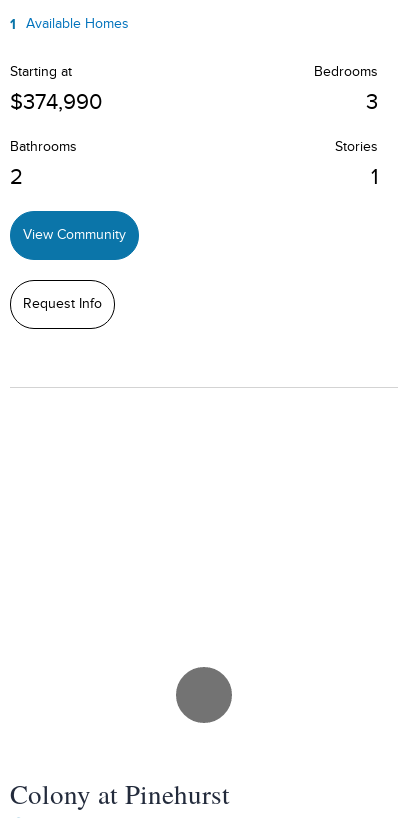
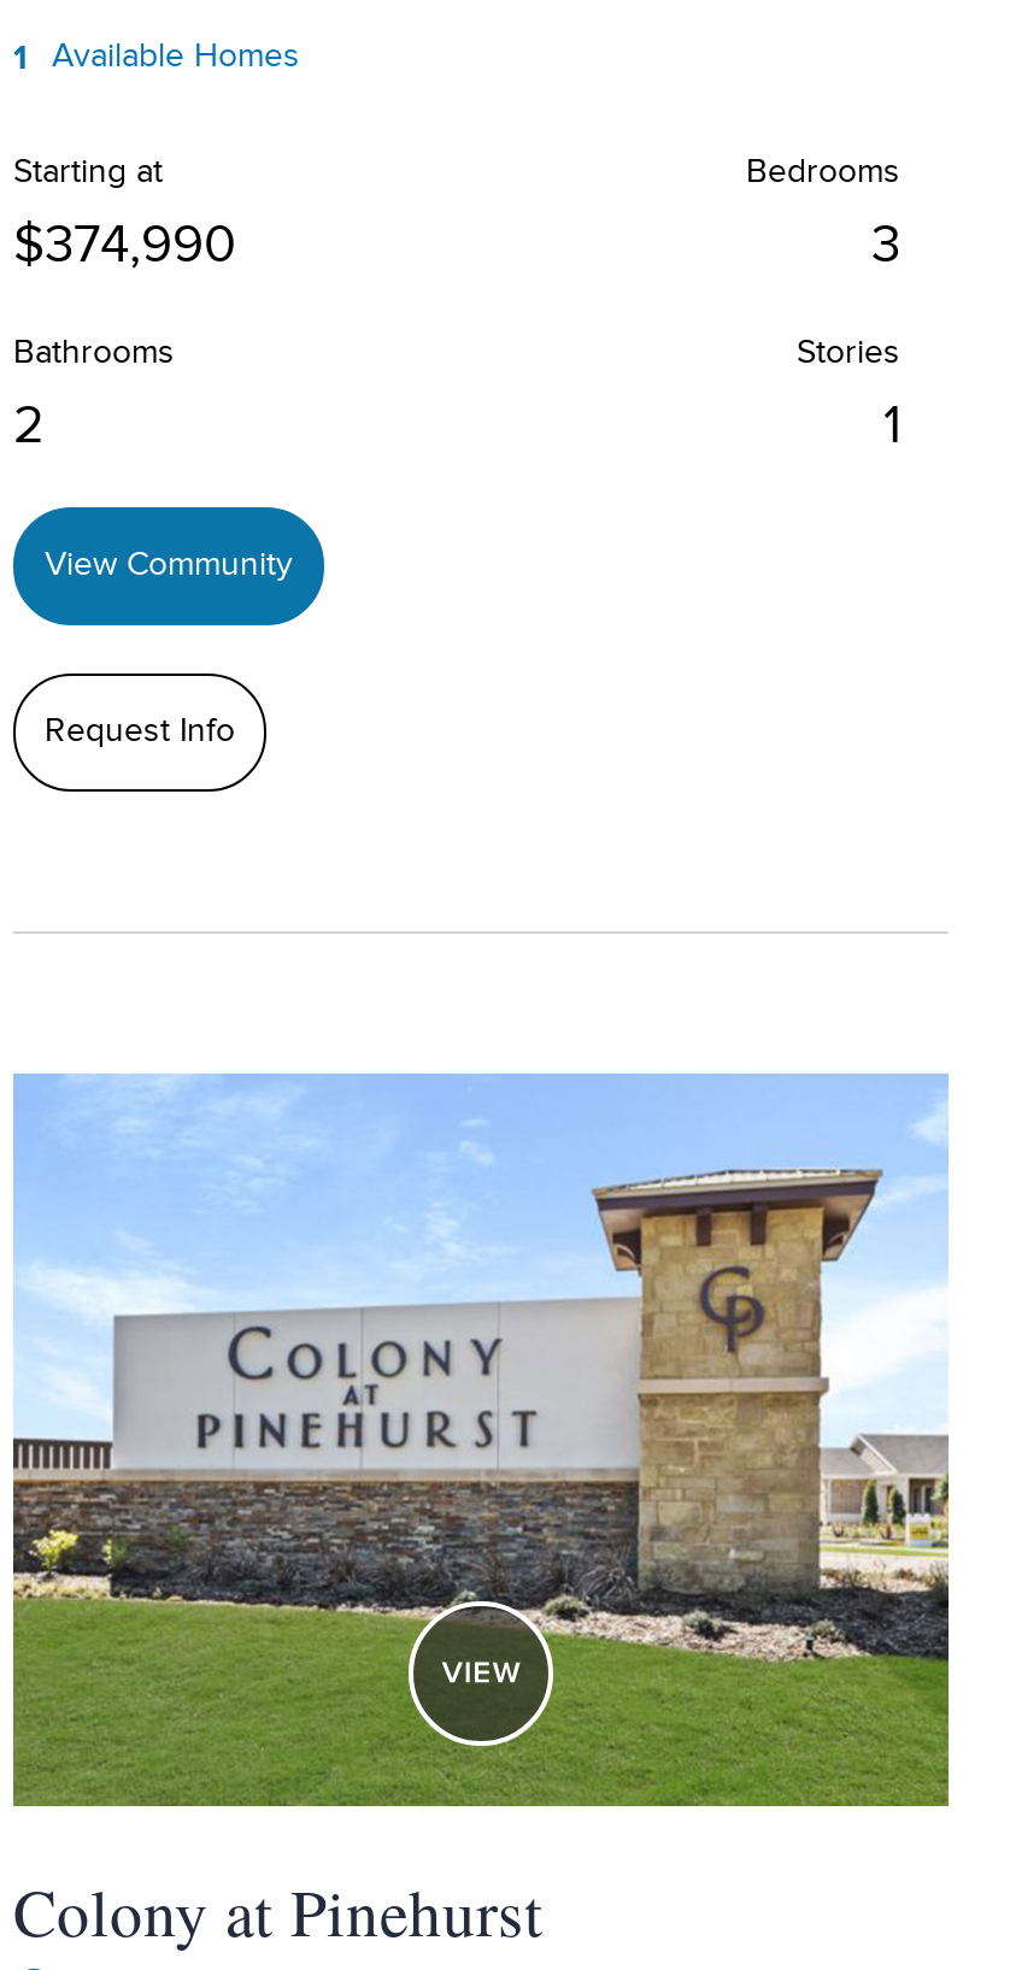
+ [image]
